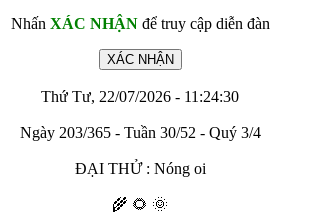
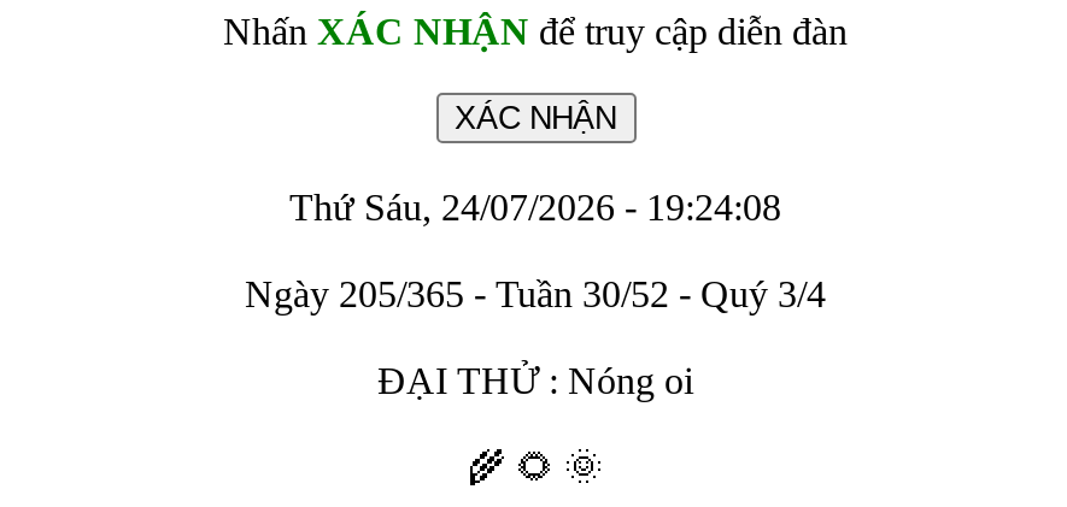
- Thứ Tư, 22/07/2026 - 11:24:30
+ Thứ Sáu, 24/07/2026 - 19:24:08

- Ngày 203/365 - Tuần 30/52 - Quý 3/4
+ Ngày 205/365 - Tuần 30/52 - Quý 3/4
